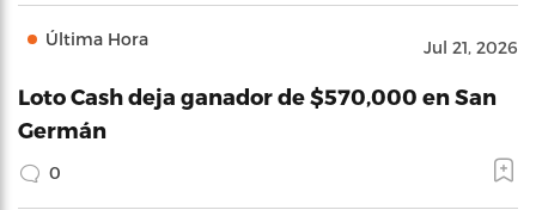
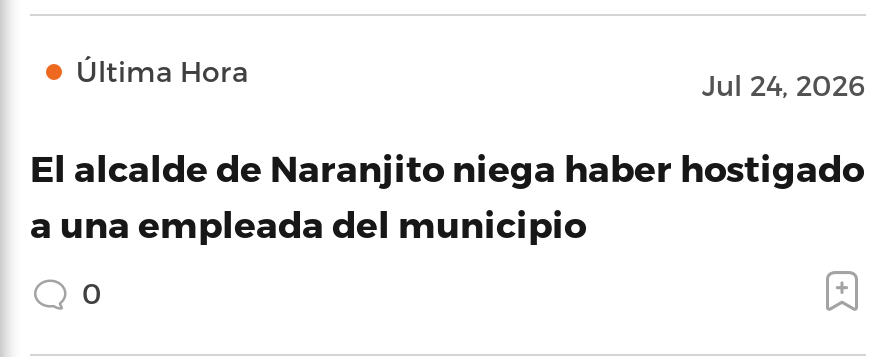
- Jul 21, 2026
+ Jul 24, 2026

- Loto Cash deja ganador de $570,000 en San
- Germán
+ El alcalde de Naranjito niega haber hostigado
+ a una empleada del municipio
